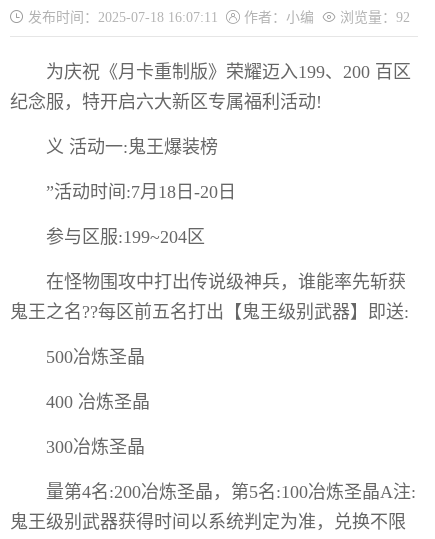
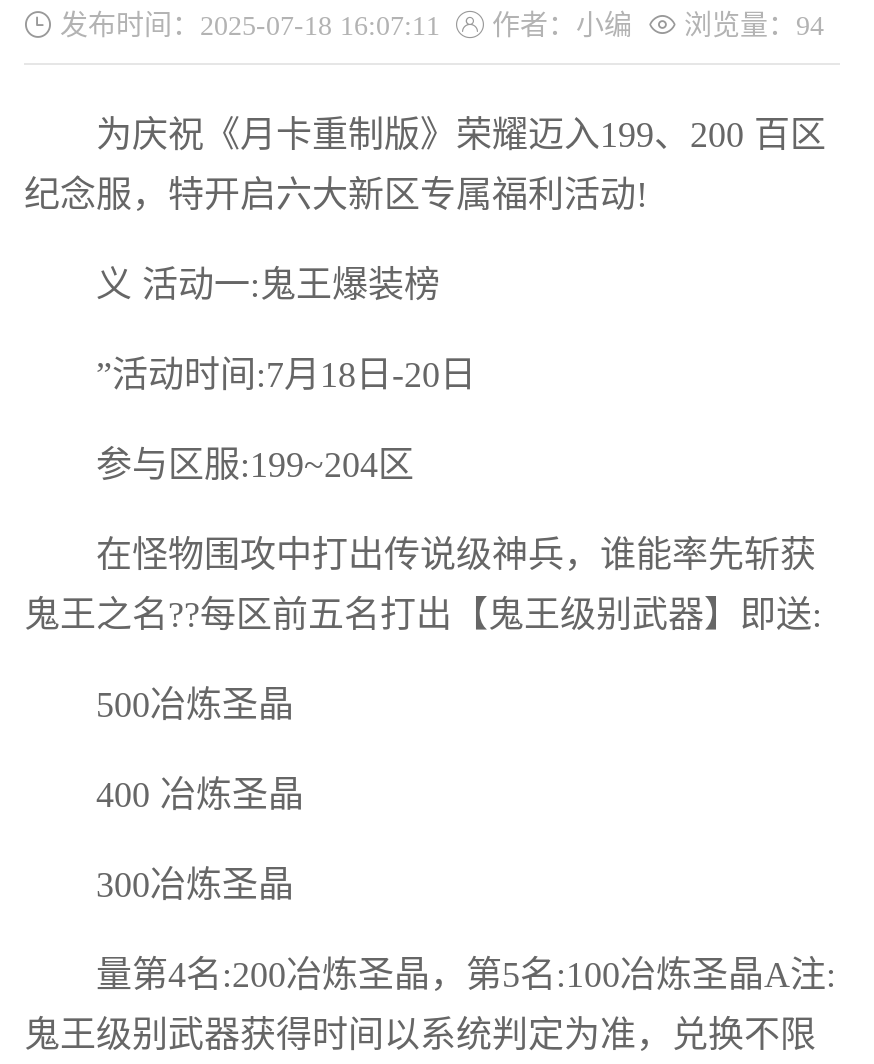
- 发布时间：2025-07-18 16:07:11 作者：小编 浏览量：92
+ 发布时间：2025-07-18 16:07:11 作者：小编 浏览量：94
